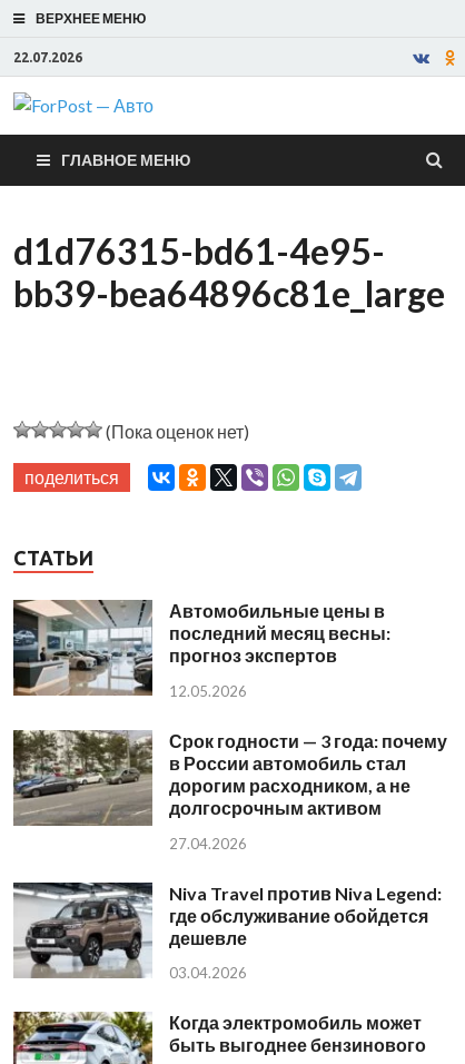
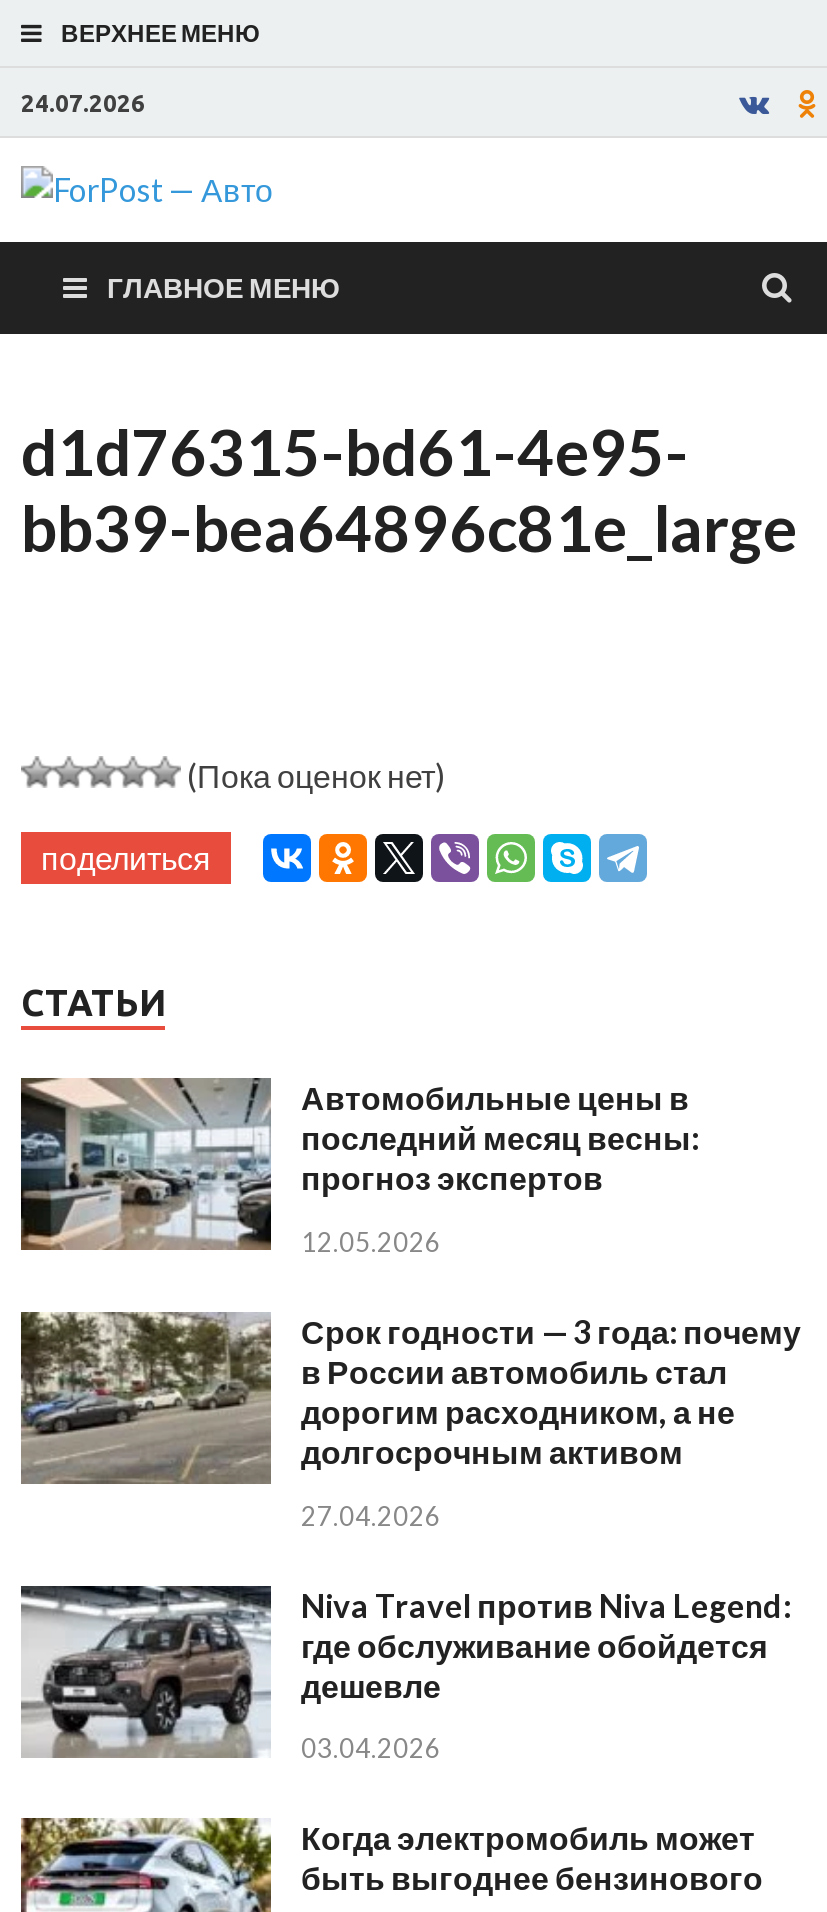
- 22.07.2026
+ 24.07.2026
